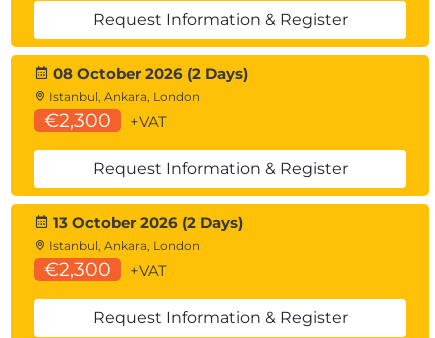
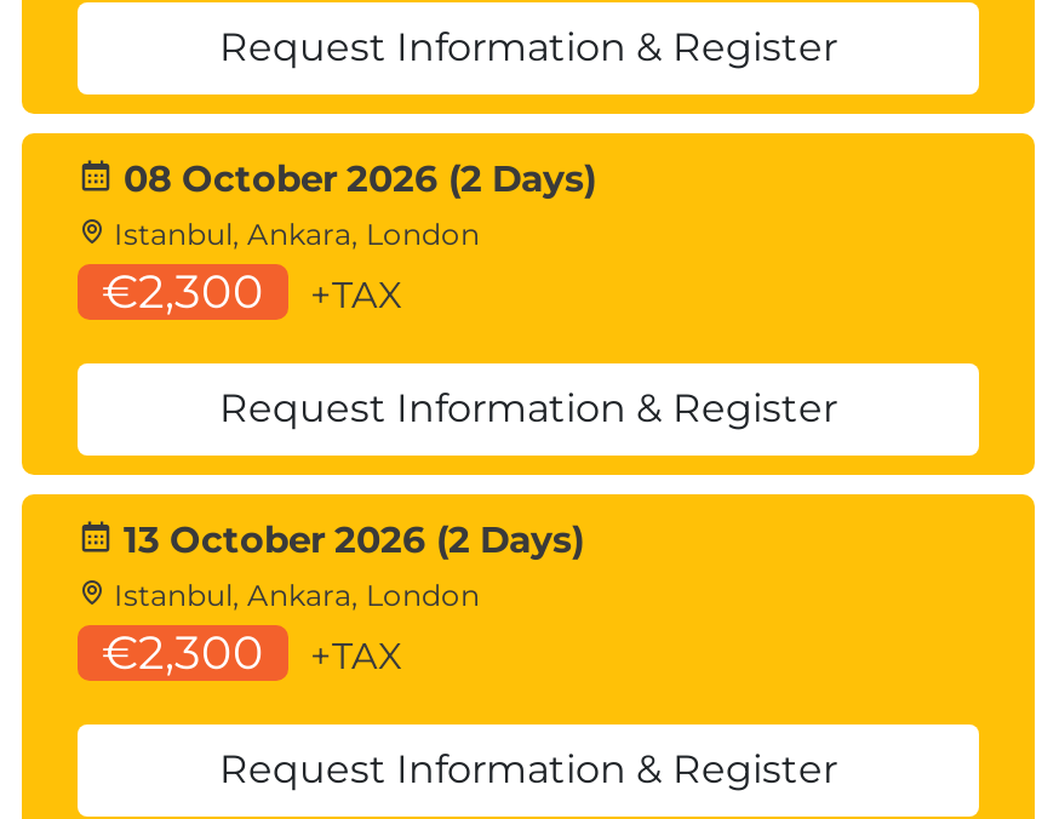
- +VAT
+ +TAX

- +VAT
+ +TAX
